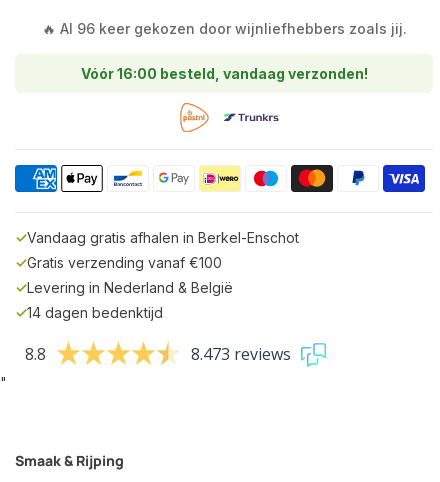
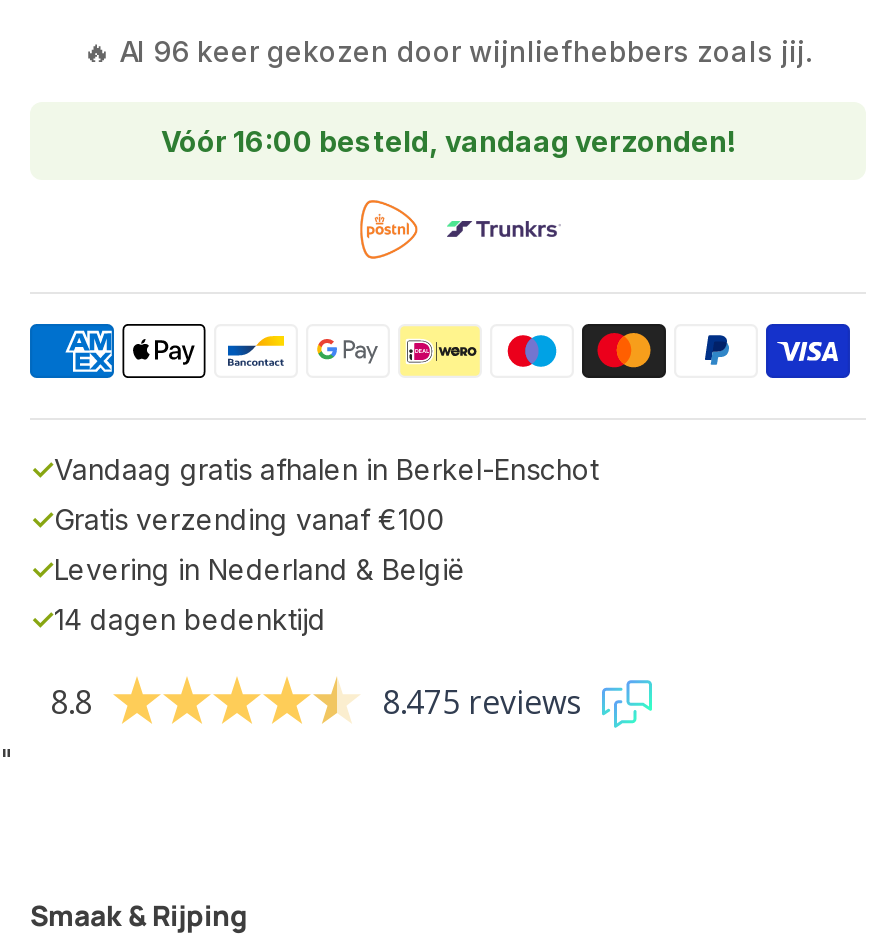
- 8.473 reviews
+ 8.475 reviews
